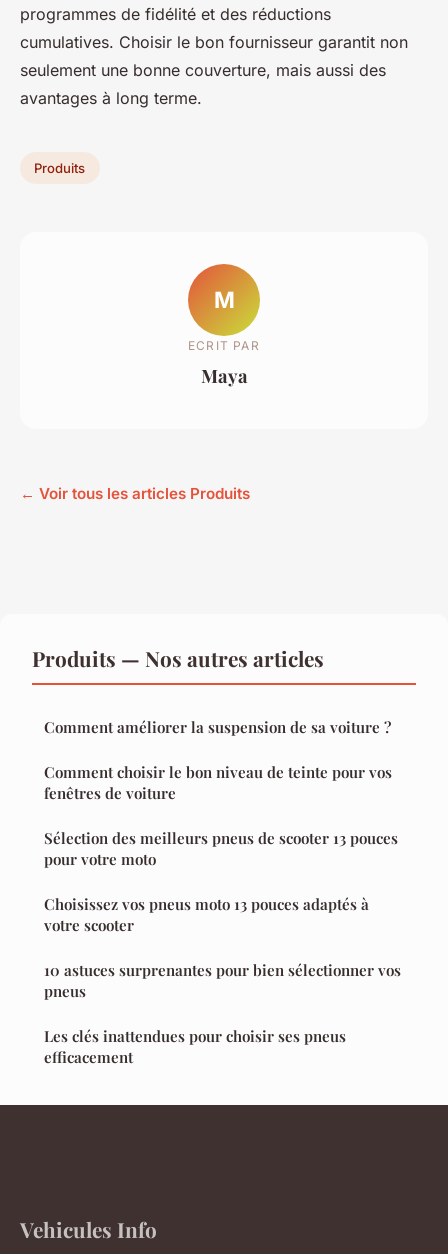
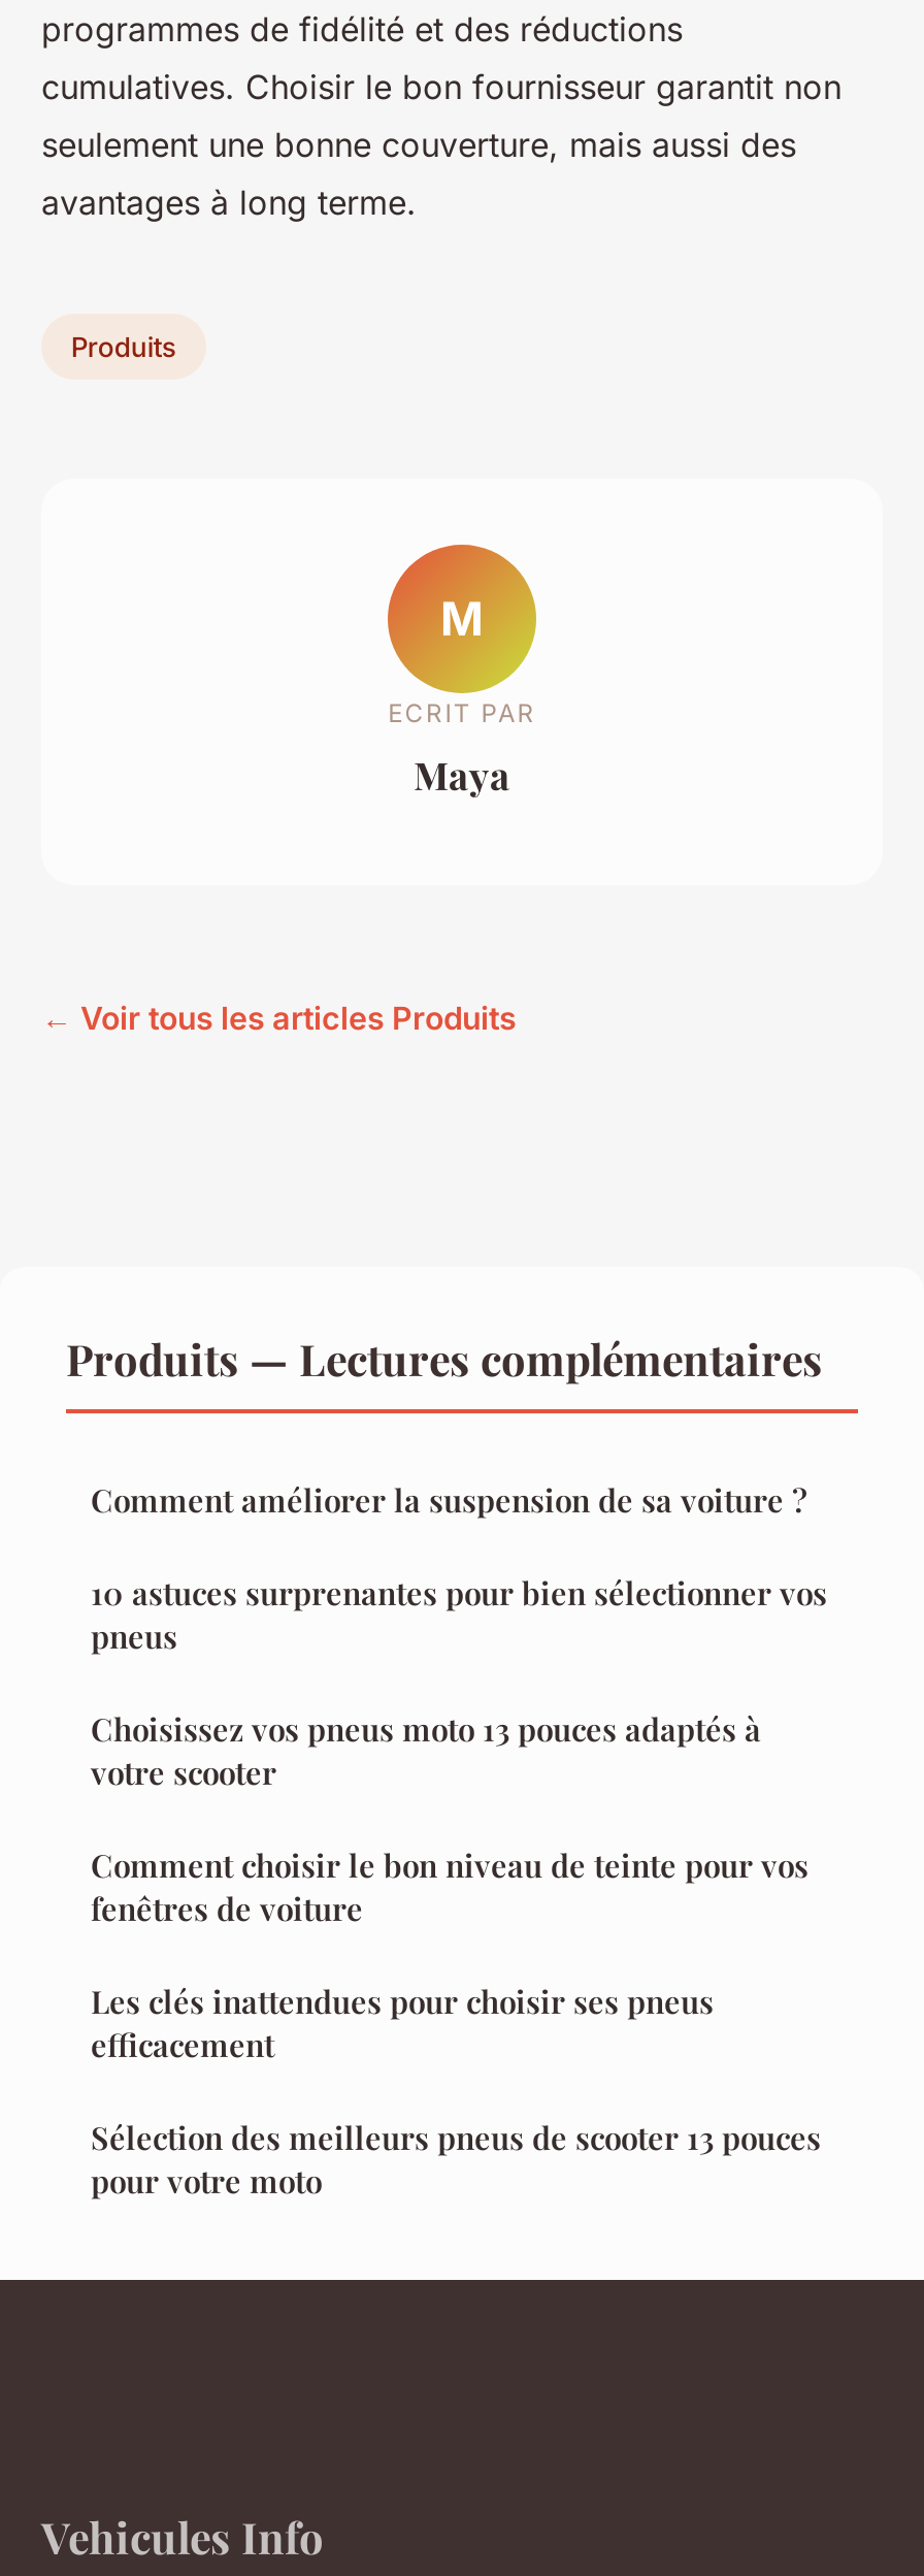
- Produits — Nos autres articles
+ Produits — Lectures complémentaires

moved down: Comment choisir le bon niveau de teinte pour vos | fenêtres de voiture

moved down: Sélection des meilleurs pneus de scooter 13 pouces | pour votre moto

moved up: Choisissez vos pneus moto 13 pouces adaptés à | votre scooter | 10 astuces surprenantes pour bien sélectionner vos | pneus

moved up: Les clés inattendues pour choisir ses pneus | efficacement
